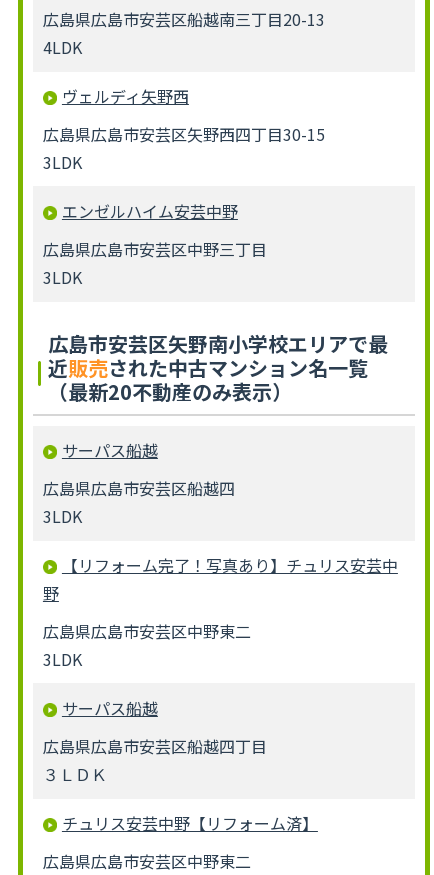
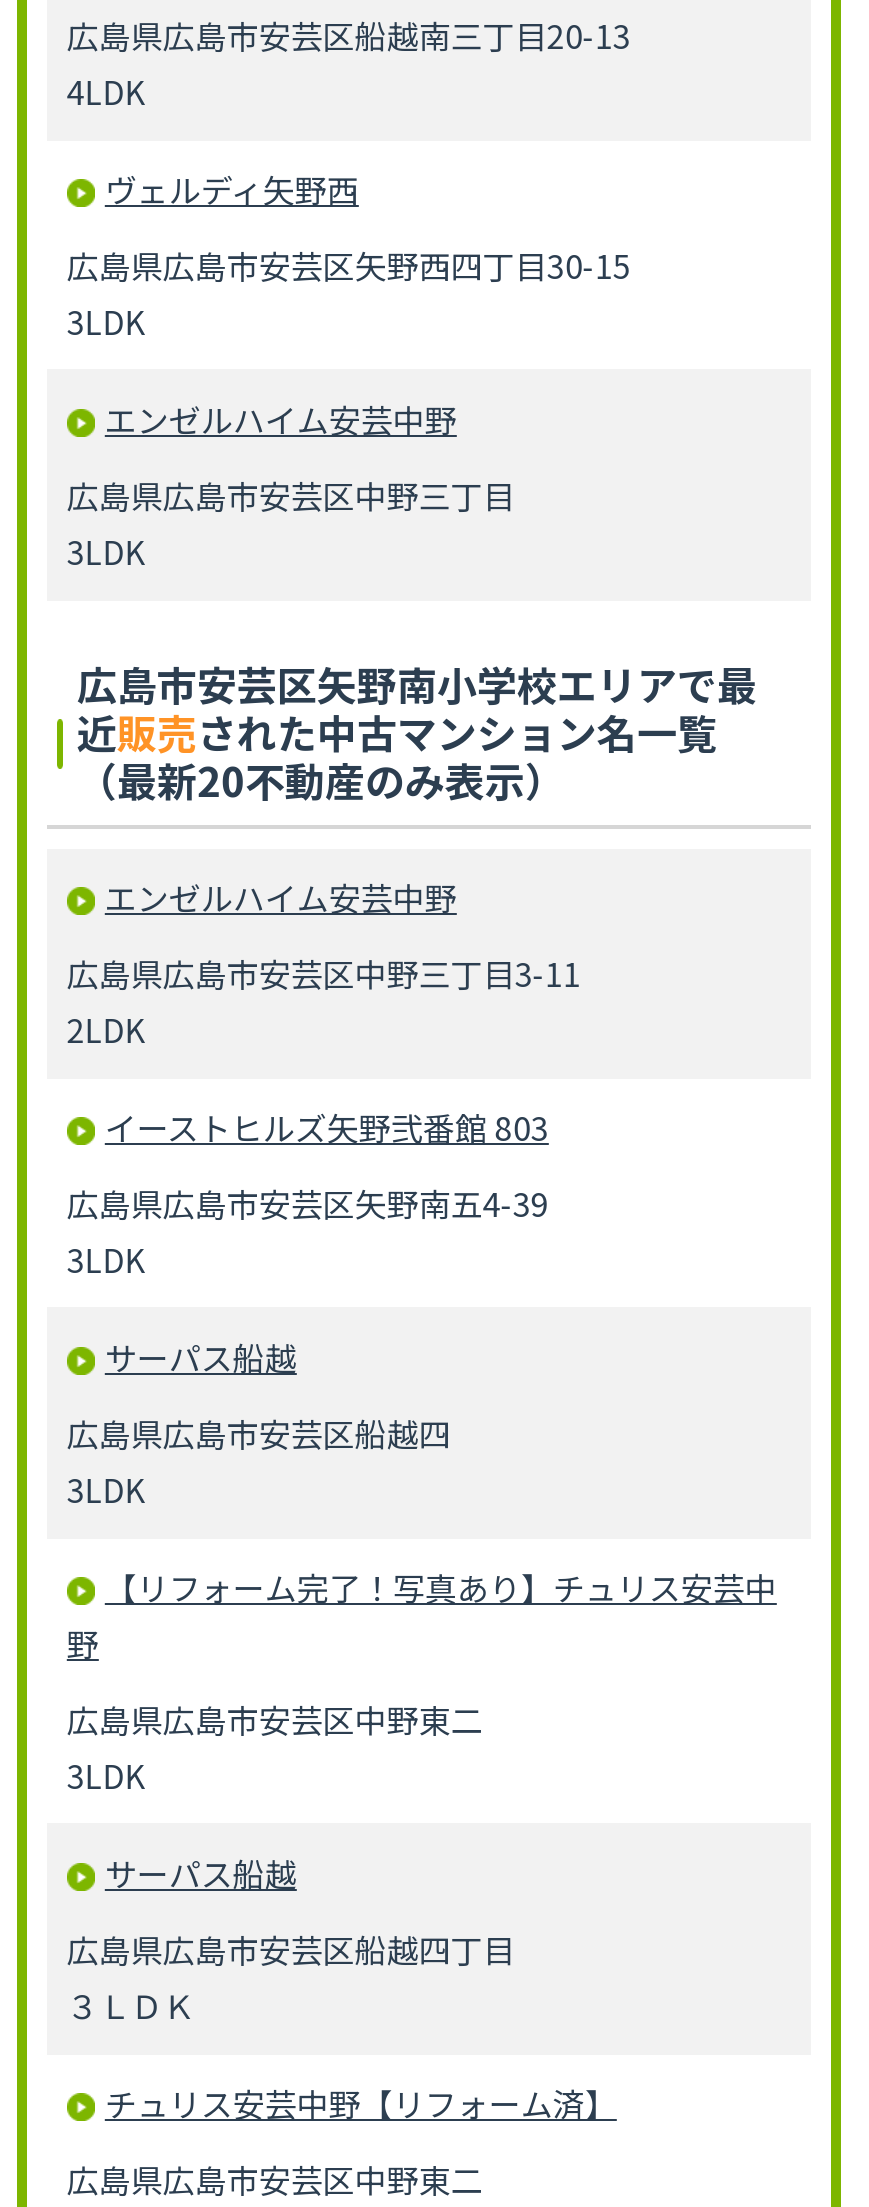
+ エンゼルハイム安芸中野
+ 広島県広島市安芸区中野三丁目3-11
+ 2LDK
+ イーストヒルズ矢野弐番館 803
+ 広島県広島市安芸区矢野南五4-39
+ 3LDK
